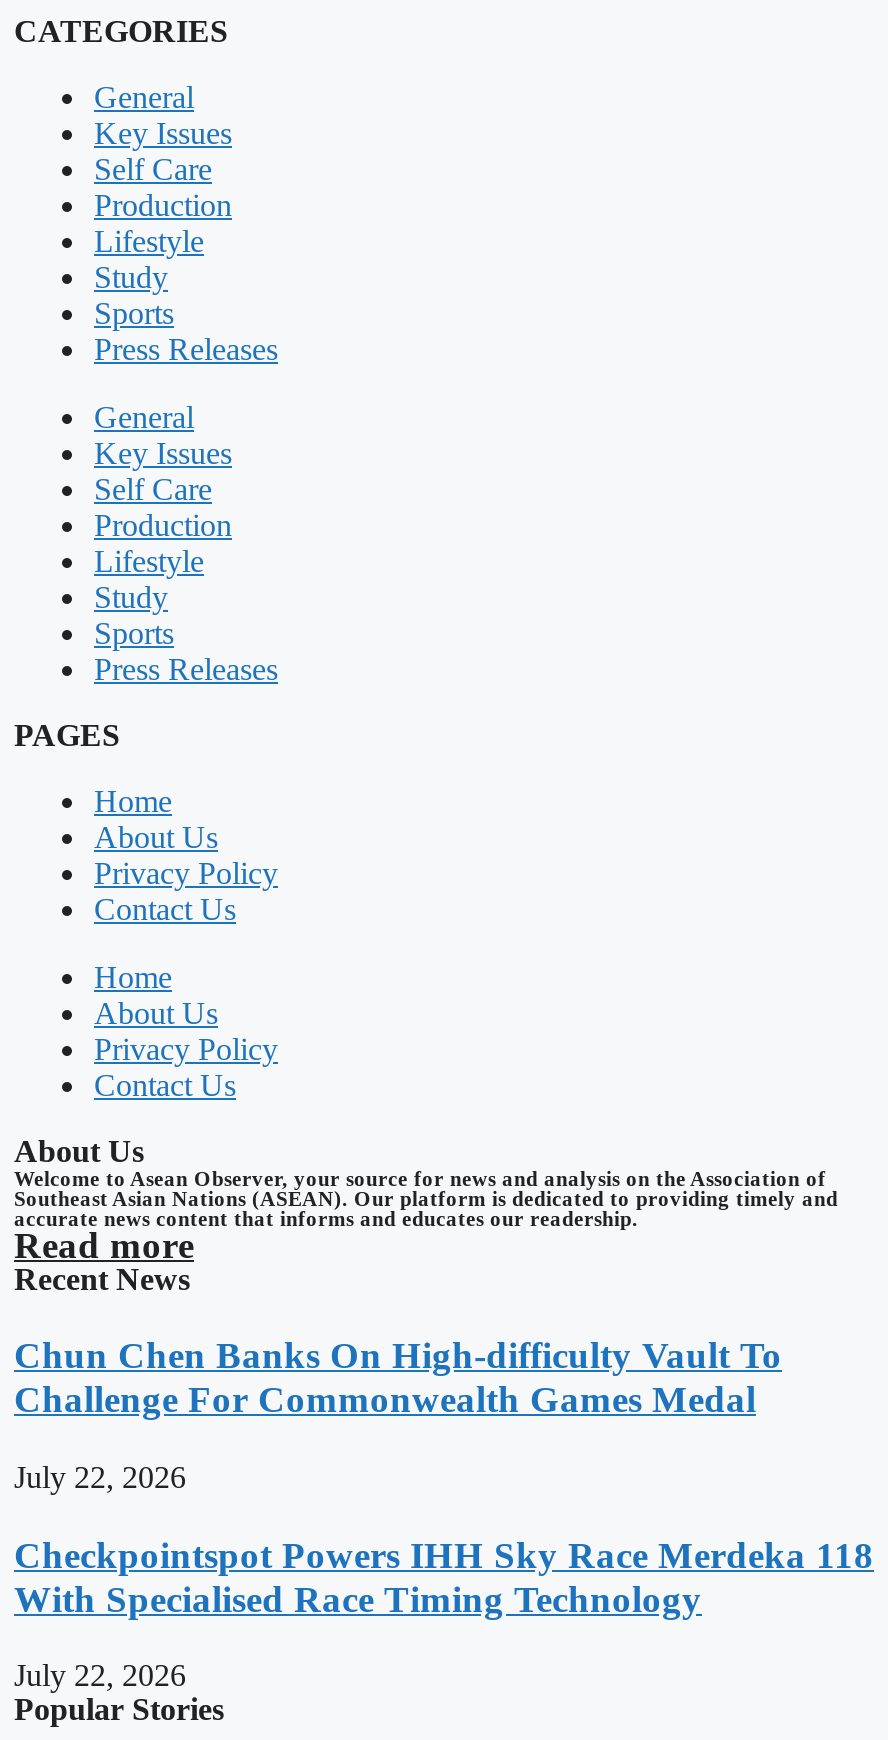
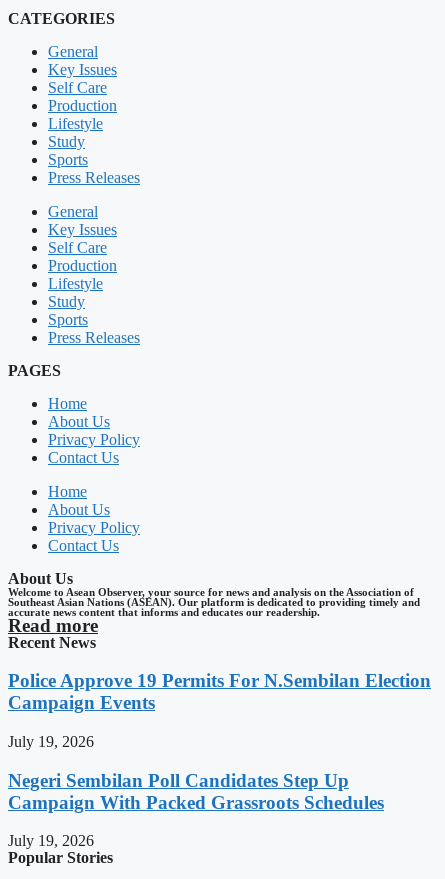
- Chun Chen Banks On High-difficulty Vault To
- Challenge For Commonwealth Games Medal
+ Police Approve 19 Permits For N.Sembilan Election
+ Campaign Events

- July 22, 2026
+ July 19, 2026

- Checkpointspot Powers IHH Sky Race Merdeka 118
- With Specialised Race Timing Technology
+ Negeri Sembilan Poll Candidates Step Up
+ Campaign With Packed Grassroots Schedules

- July 22, 2026
+ July 19, 2026
